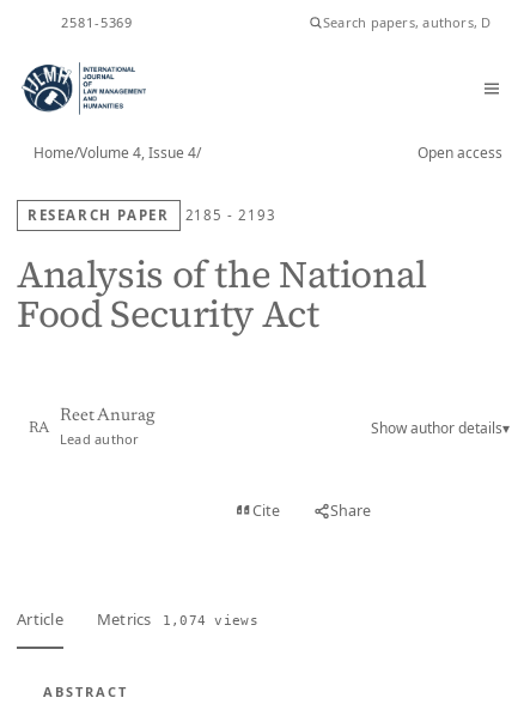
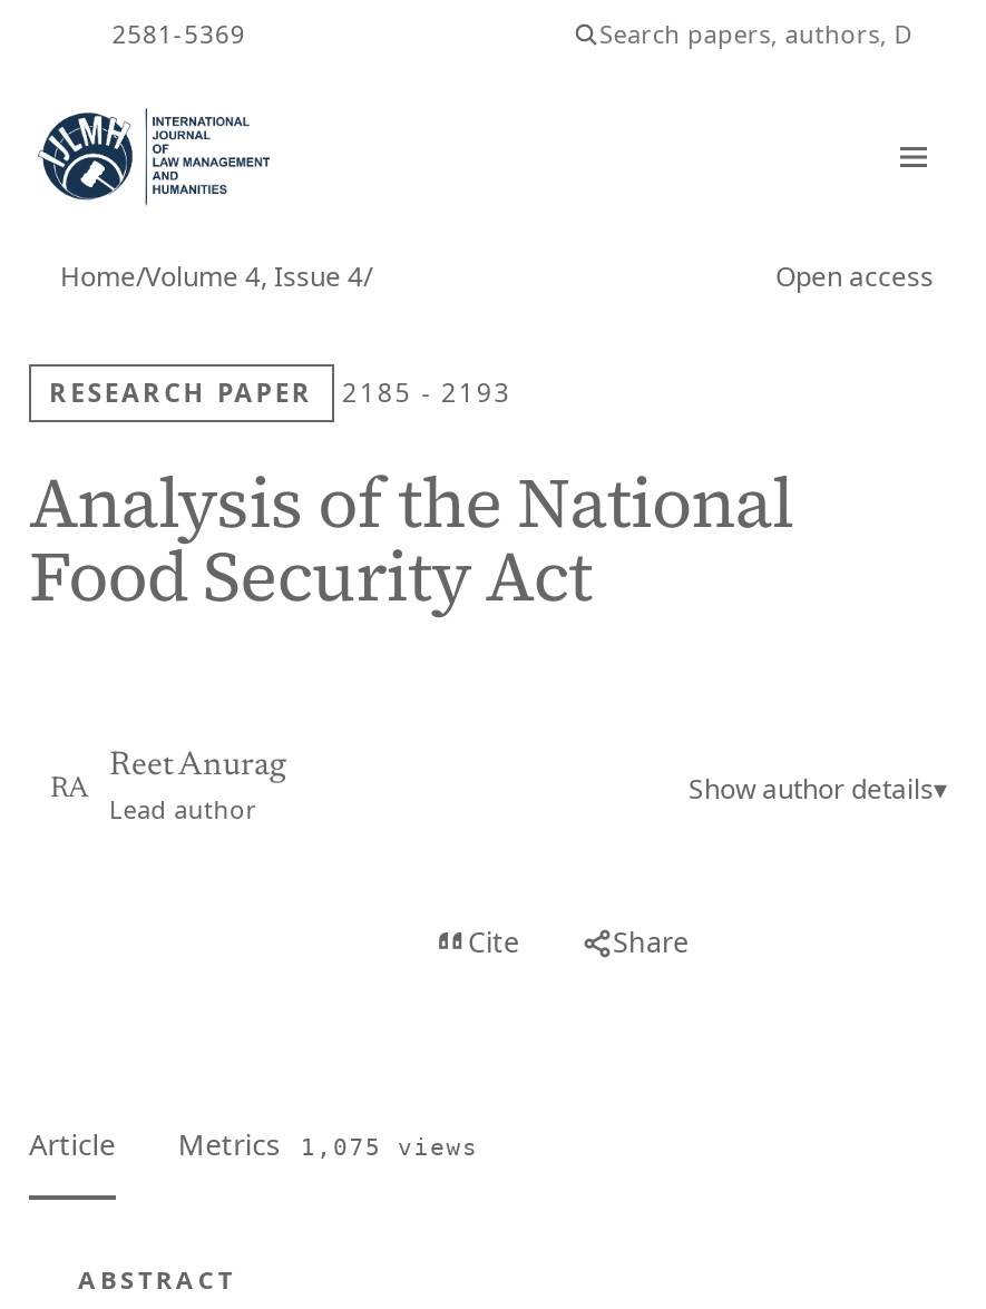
- Metrics 1,074 views
+ Metrics 1,075 views
